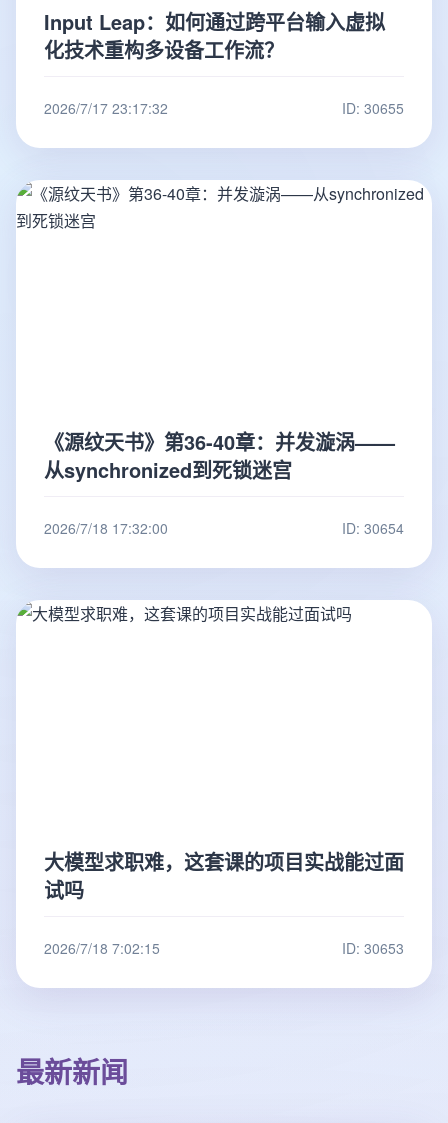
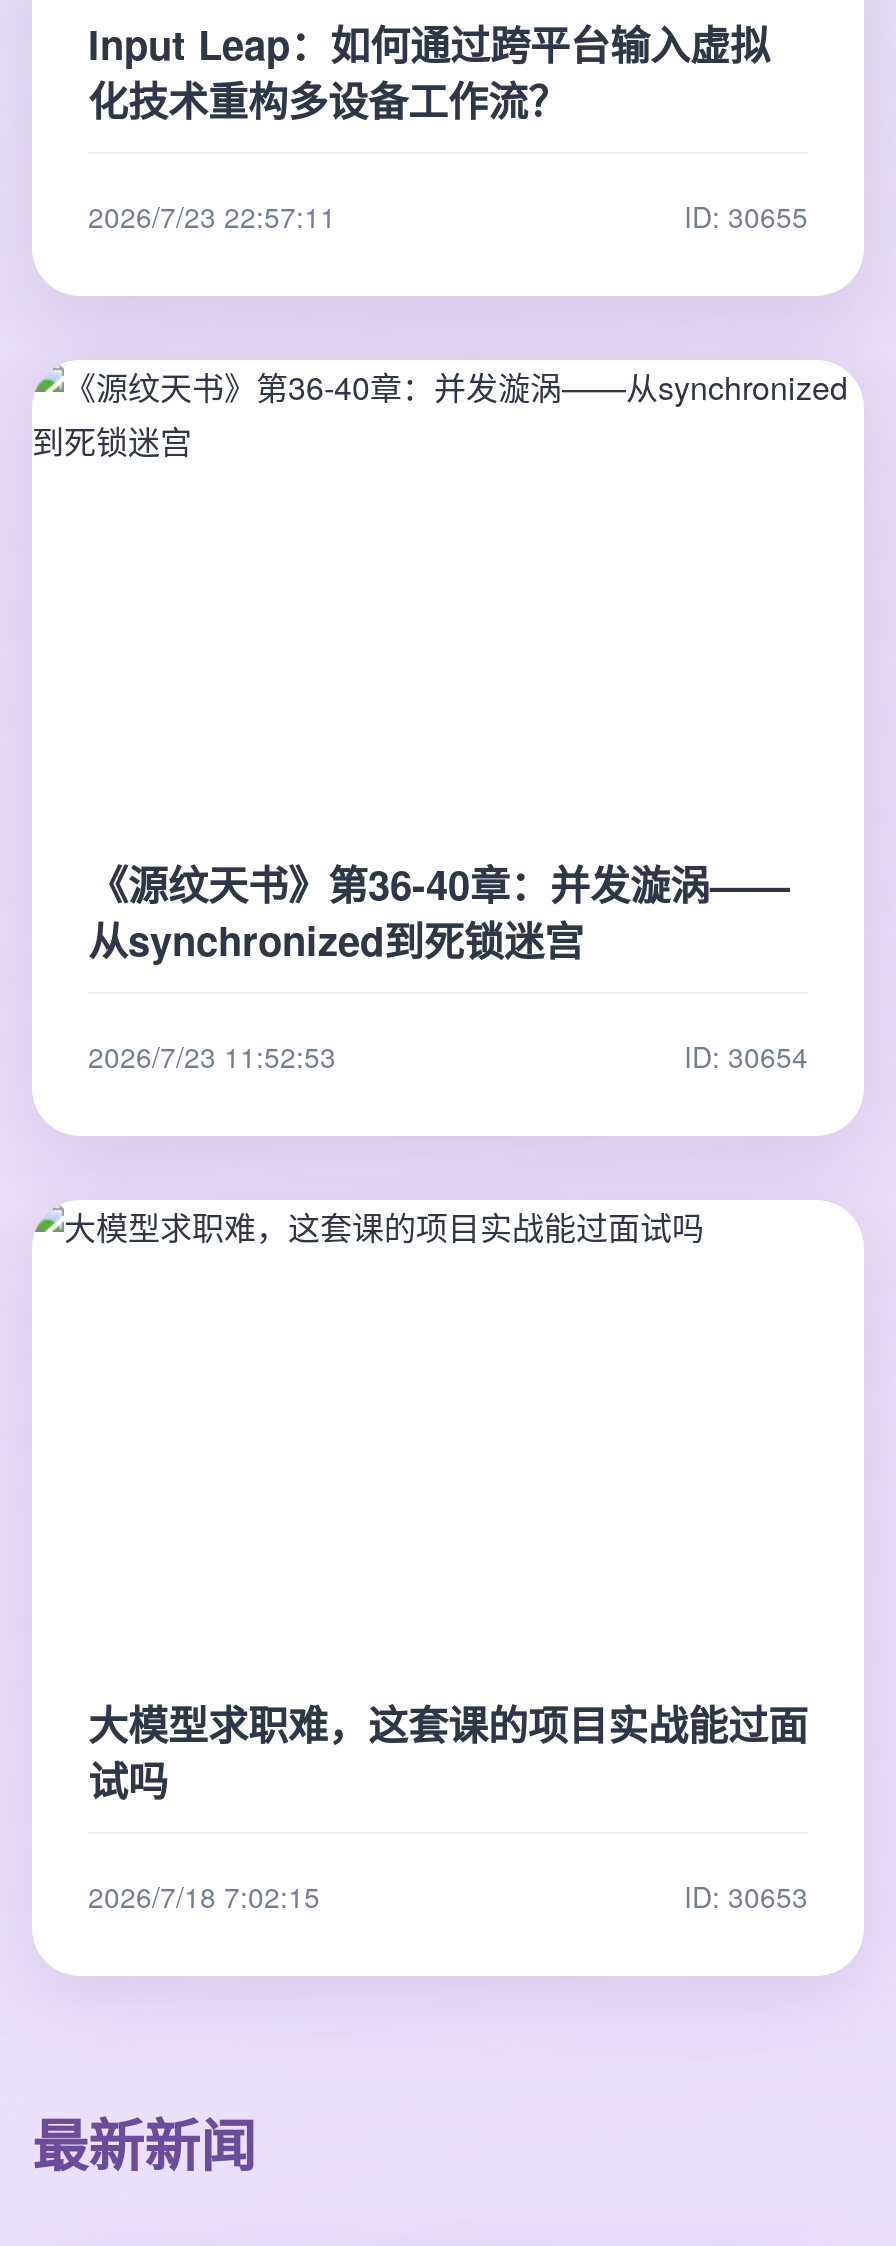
- 2026/7/17 23:17:32
+ 2026/7/23 22:57:11

- 2026/7/18 17:32:00
+ 2026/7/23 11:52:53
